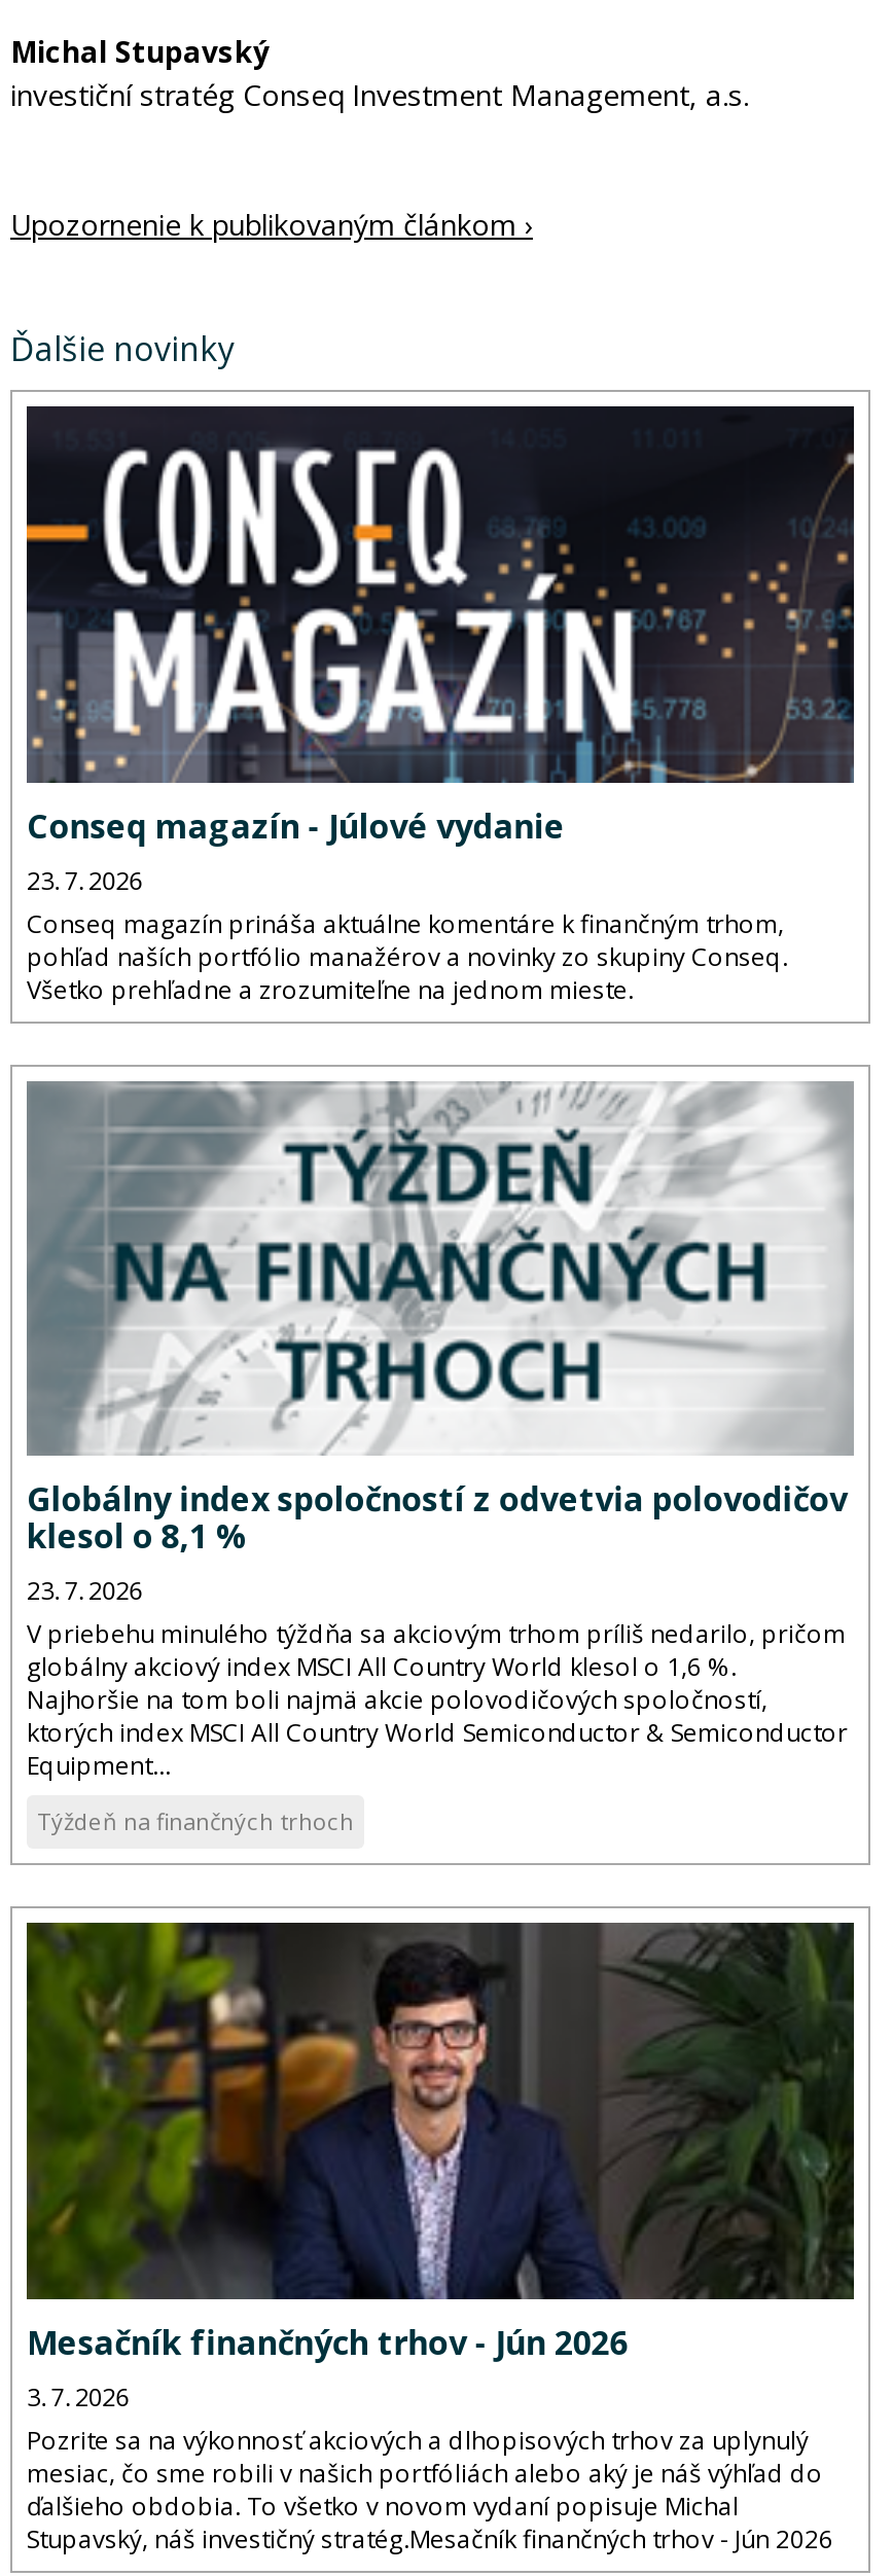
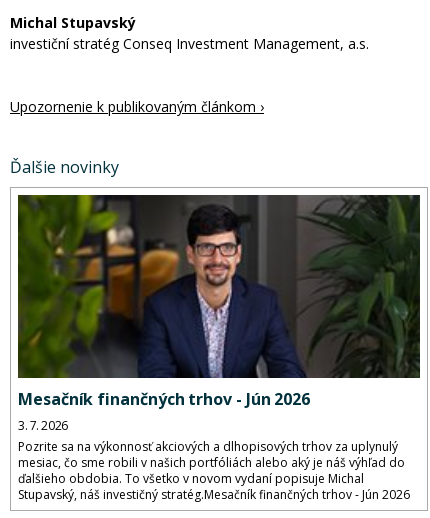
- [image]
- Conseq magazín - Júlové vydanie
- 23. 7. 2026
- Conseq magazín prináša aktuálne komentáre k finančným trhom,
- pohľad naších portfólio manažérov a novinky zo skupiny Conseq.
- Všetko prehľadne a zrozumiteľne na jednom mieste.

- [image]
- Globálny index spoločností z odvetvia polovodičov
- klesol o 8,1 %
- 23. 7. 2026
- V priebehu minulého týždňa sa akciovým trhom príliš nedarilo, pričom
- globálny akciový index MSCI All Country World klesol o 1,6 %.
- Najhoršie na tom boli najmä akcie polovodičových spoločností,
- ktorých index MSCI All Country World Semiconductor & Semiconductor
- Equipment...
- Týždeň na finančných trhoch
